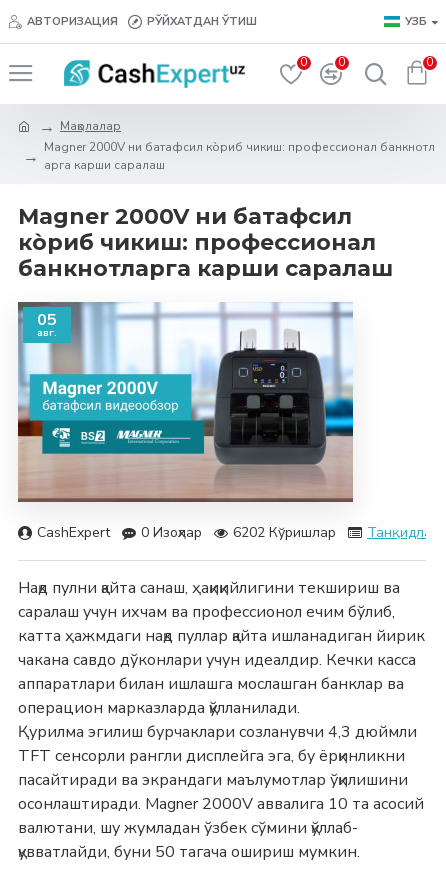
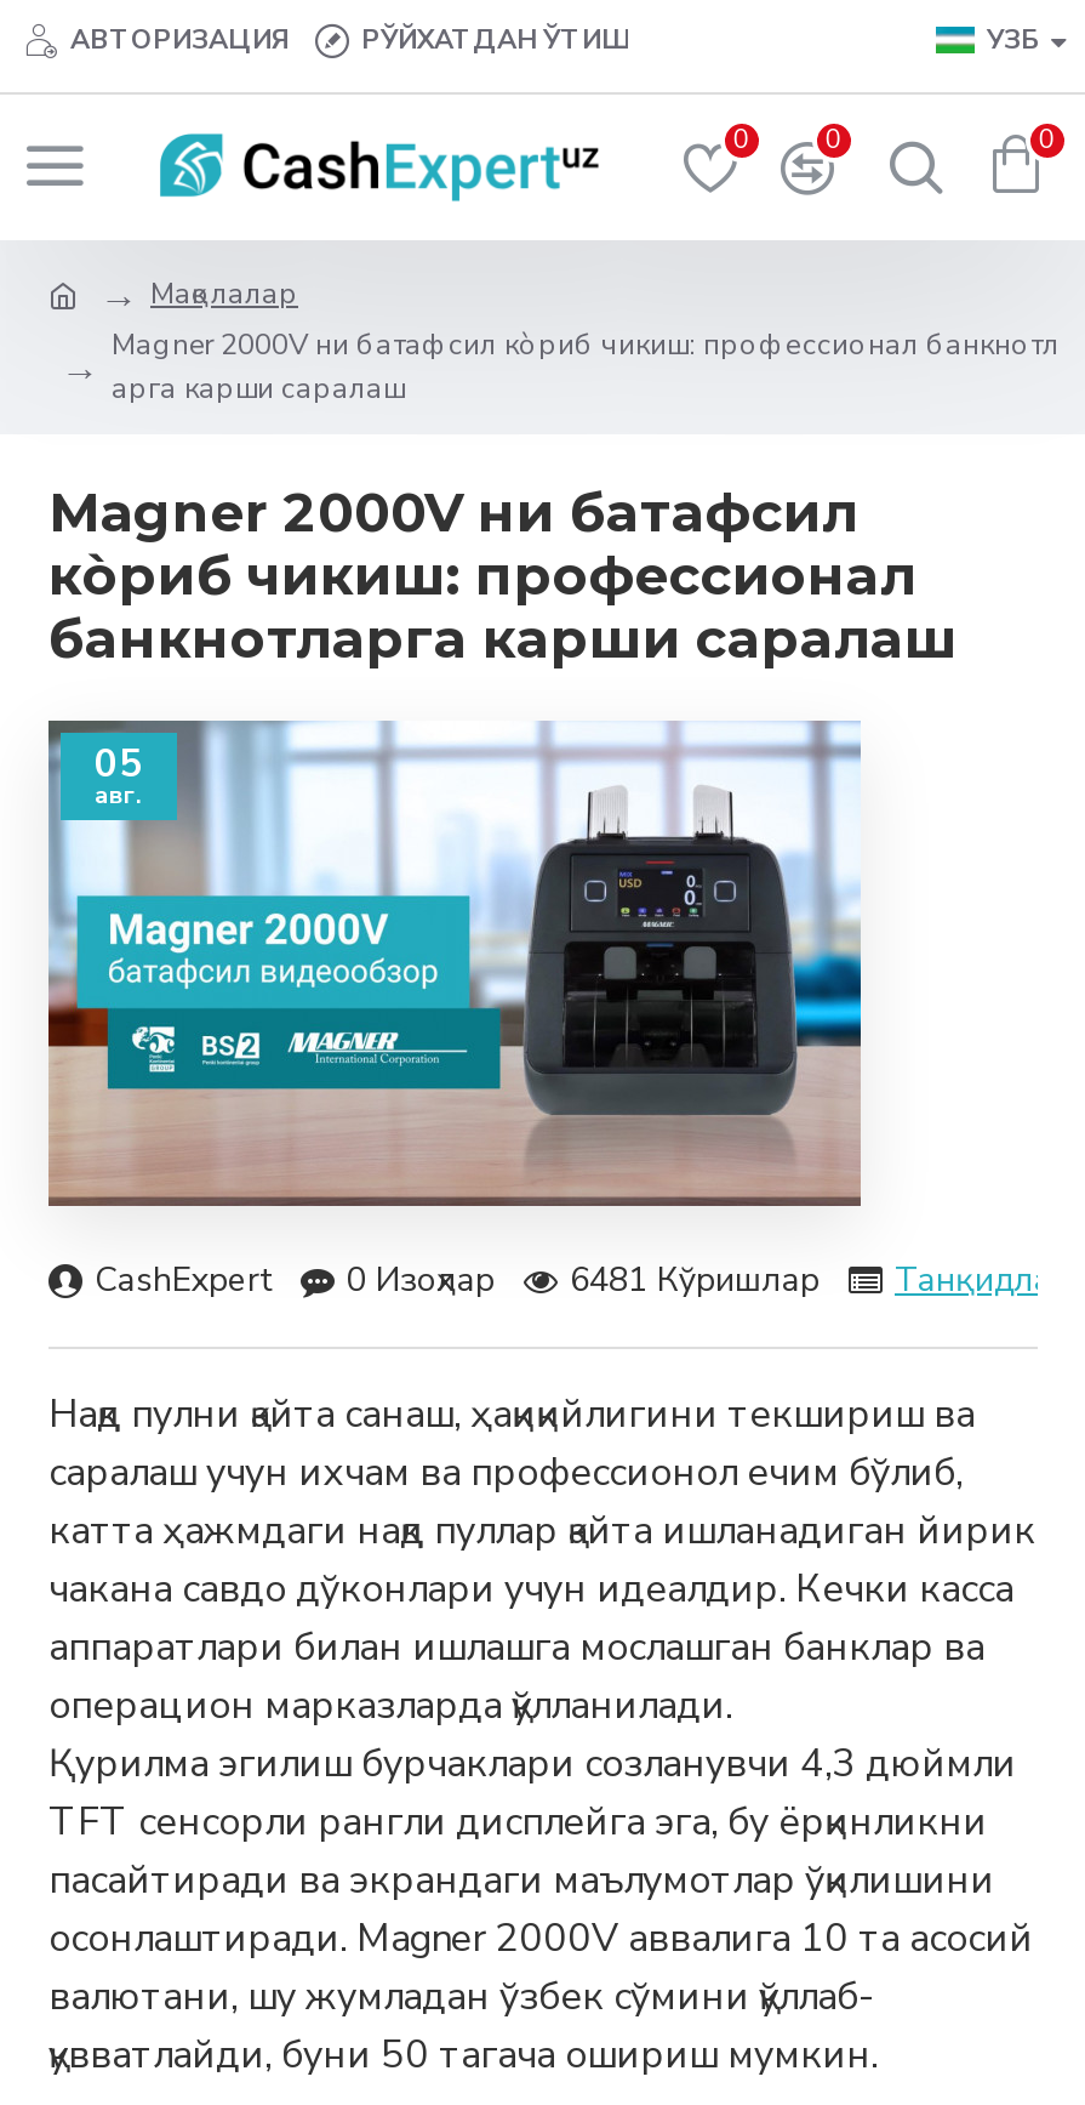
- 6202 Кўришлар
+ 6481 Кўришлар
